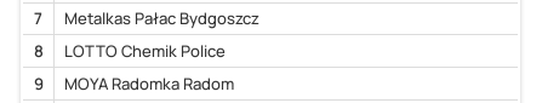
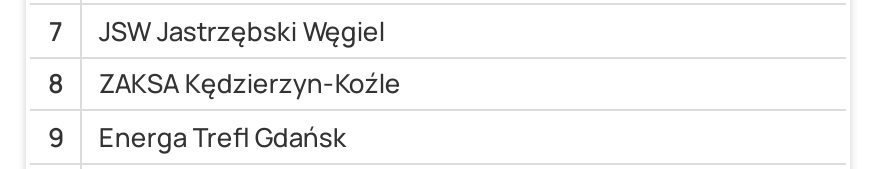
- Metalkas Pałac Bydgoszcz
+ JSW Jastrzębski Węgiel

- LOTTO Chemik Police
+ ZAKSA Kędzierzyn-Koźle

- MOYA Radomka Radom
+ Energa Trefl Gdańsk
